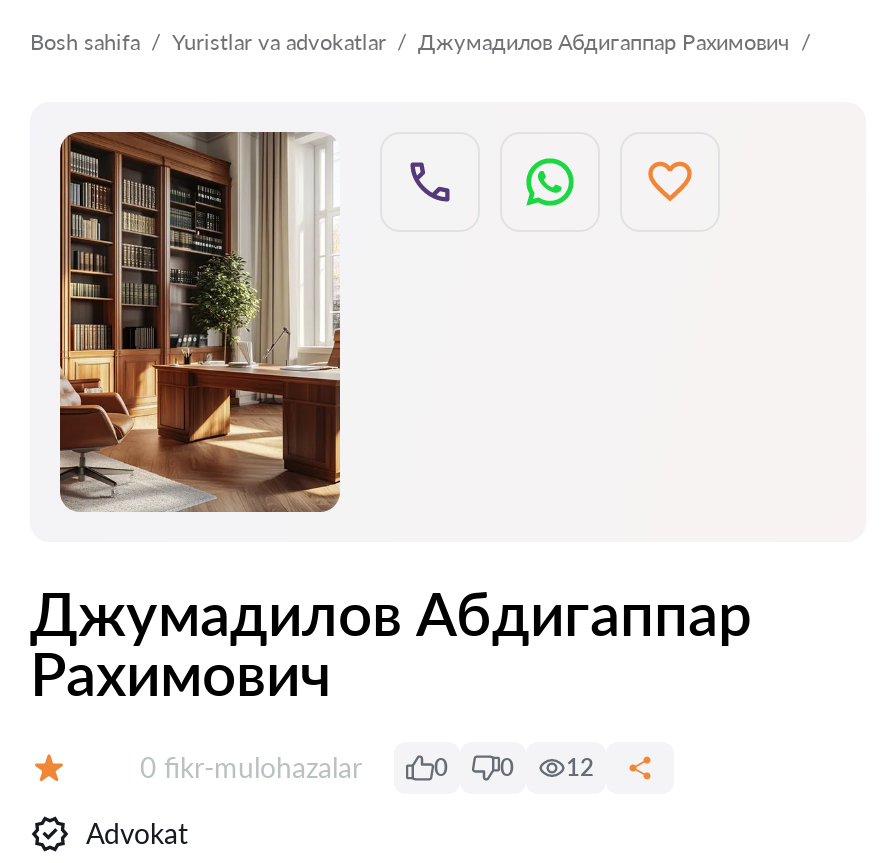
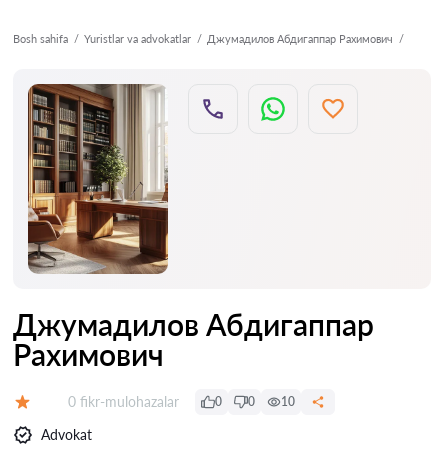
- 12
+ 10
